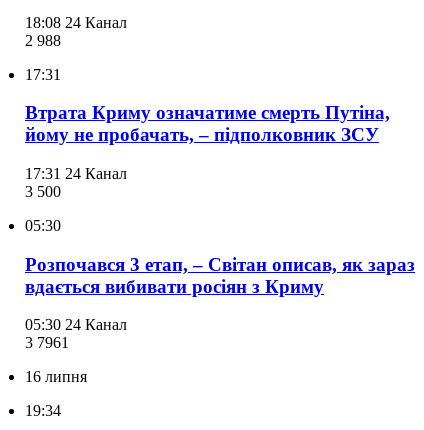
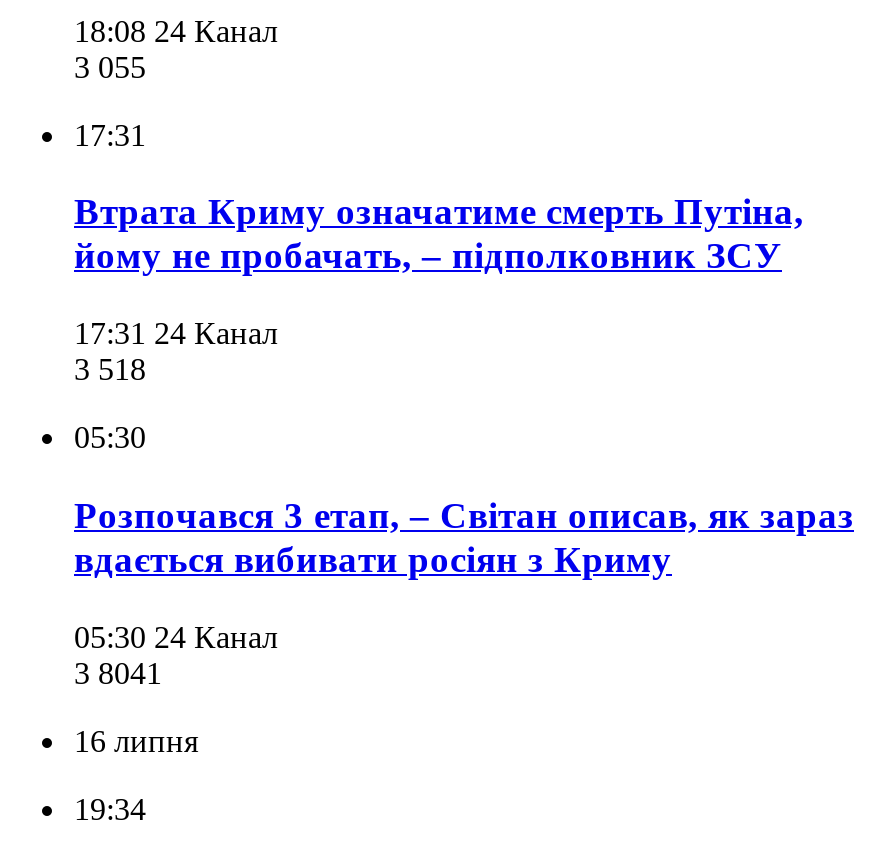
- 2 988
+ 3 055

- 3 500
+ 3 518

- 3 7961
+ 3 8041
